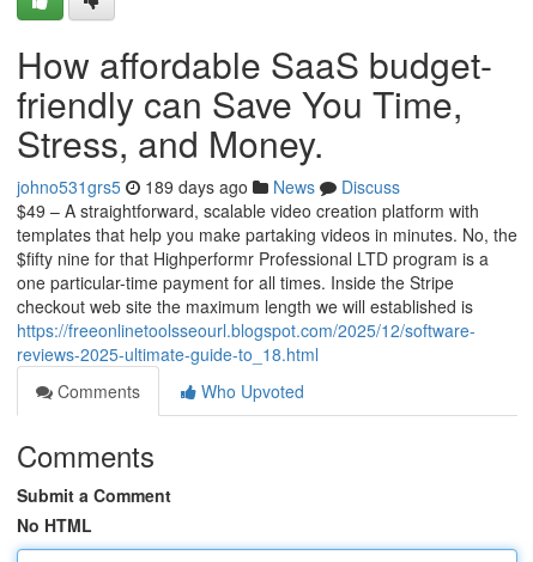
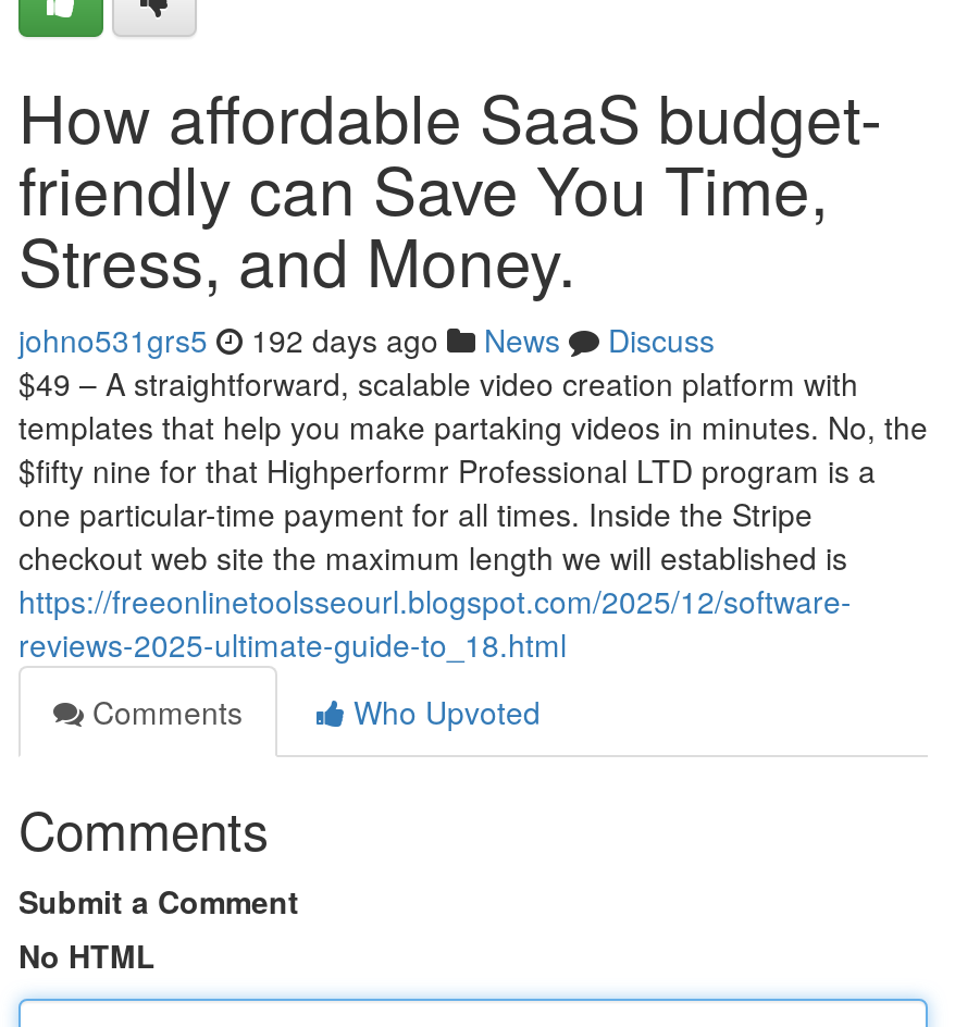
- johno531grs5 189 days ago News Discuss
+ johno531grs5 192 days ago News Discuss
